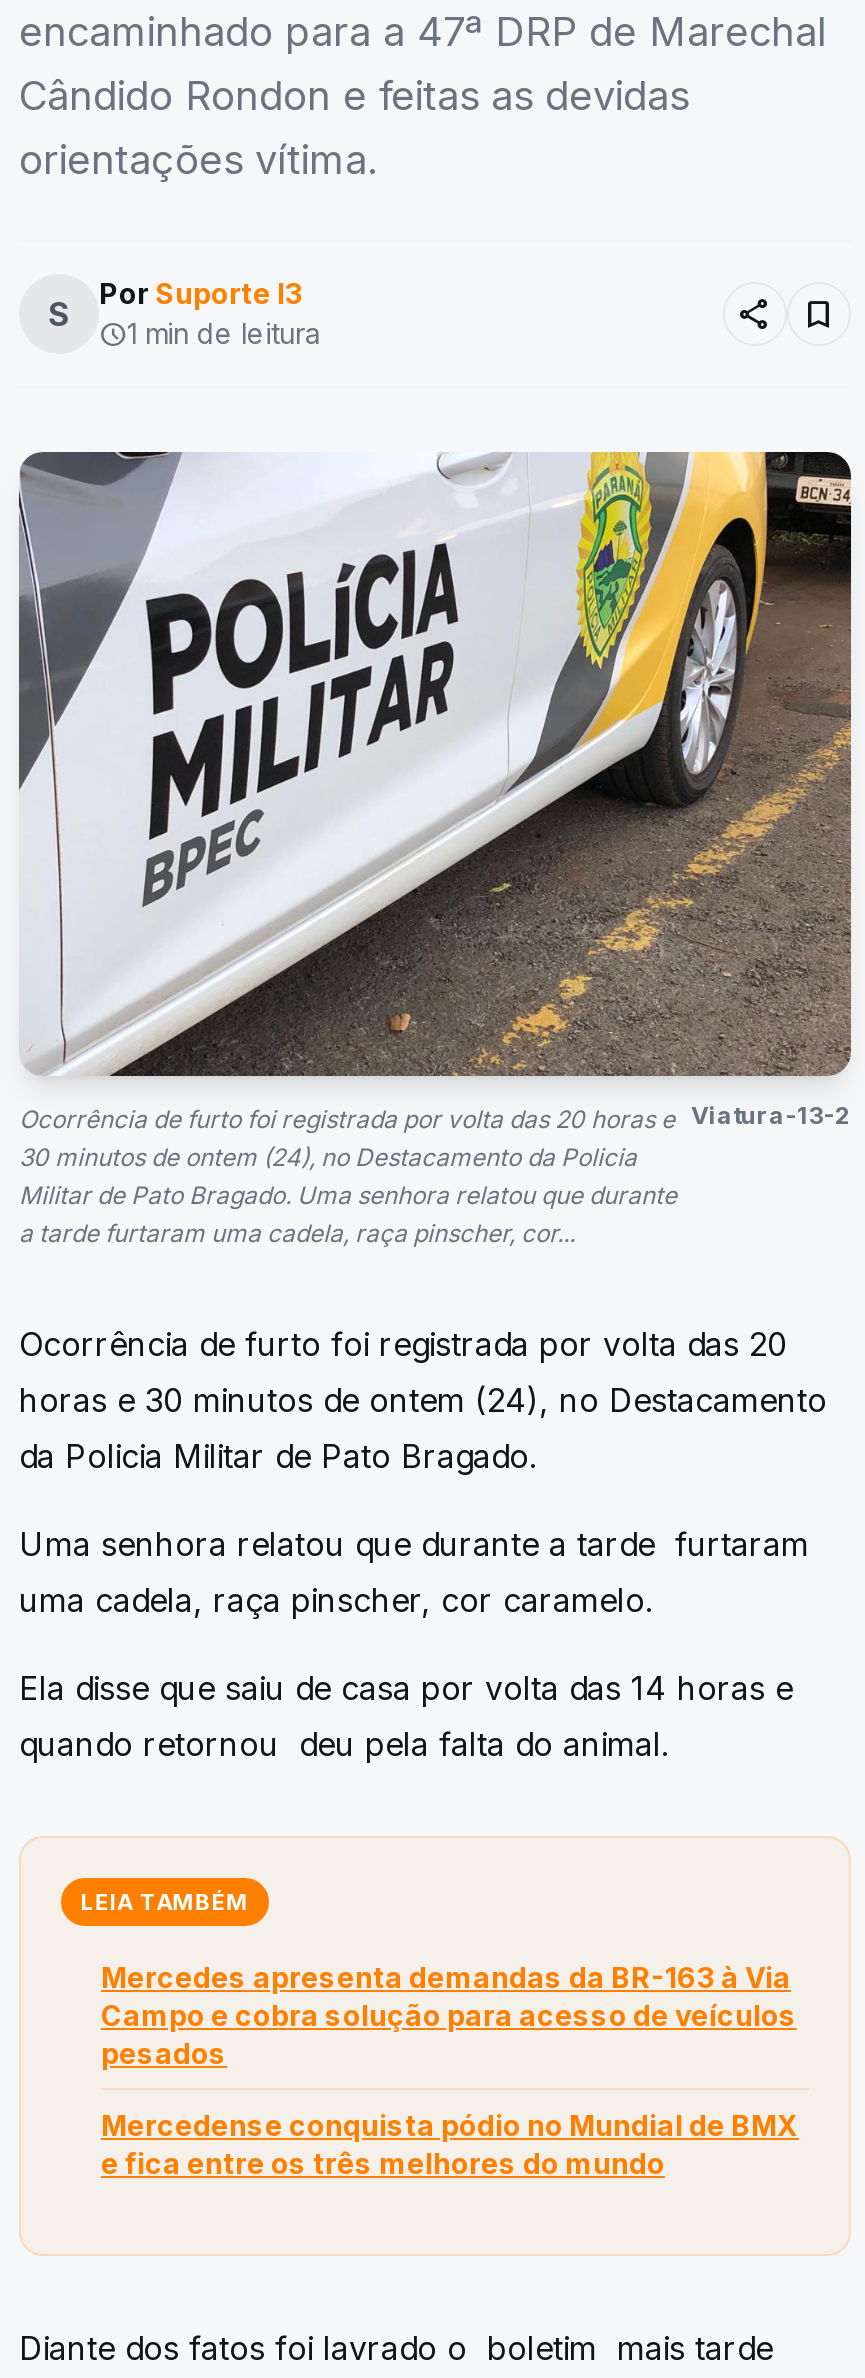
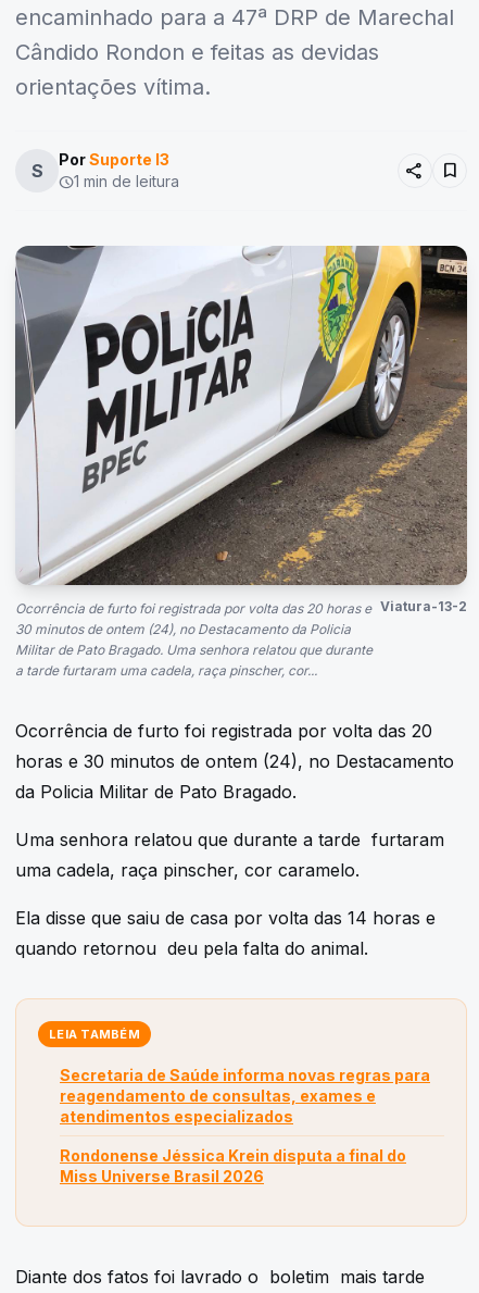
- Mercedes apresenta demandas da BR-163 à Via
- Campo e cobra solução para acesso de veículos
- pesados
+ Secretaria de Saúde informa novas regras para
+ reagendamento de consultas, exames e
+ atendimentos especializados

- Mercedense conquista pódio no Mundial de BMX
- e fica entre os três melhores do mundo
+ Rondonense Jéssica Krein disputa a final do
+ Miss Universe Brasil 2026
